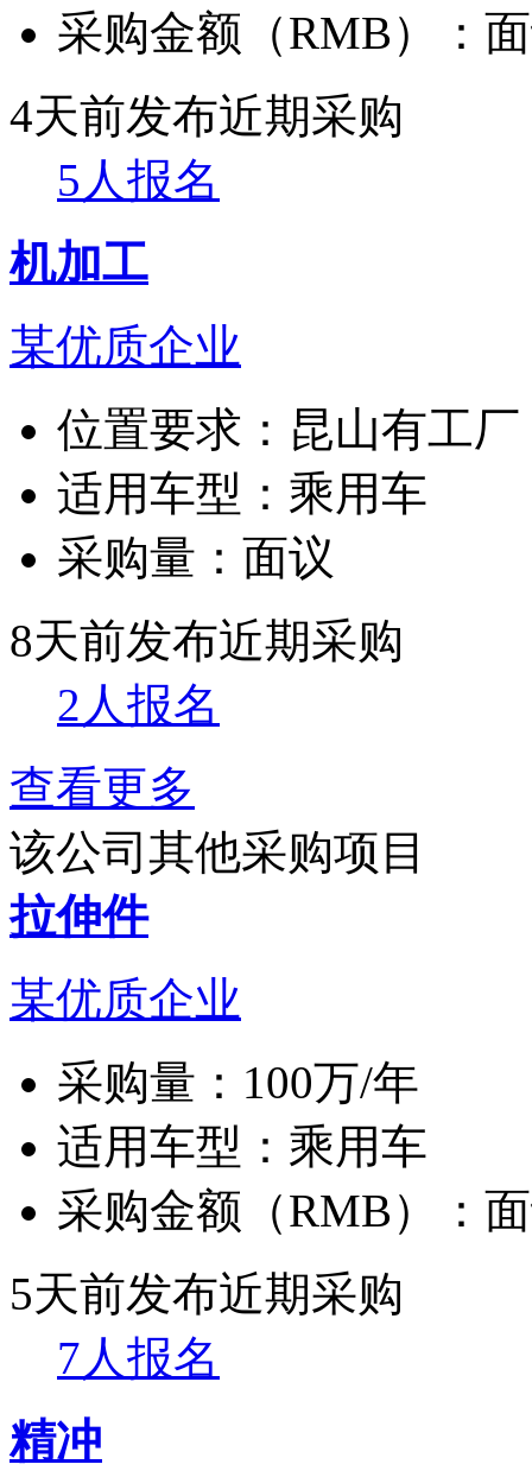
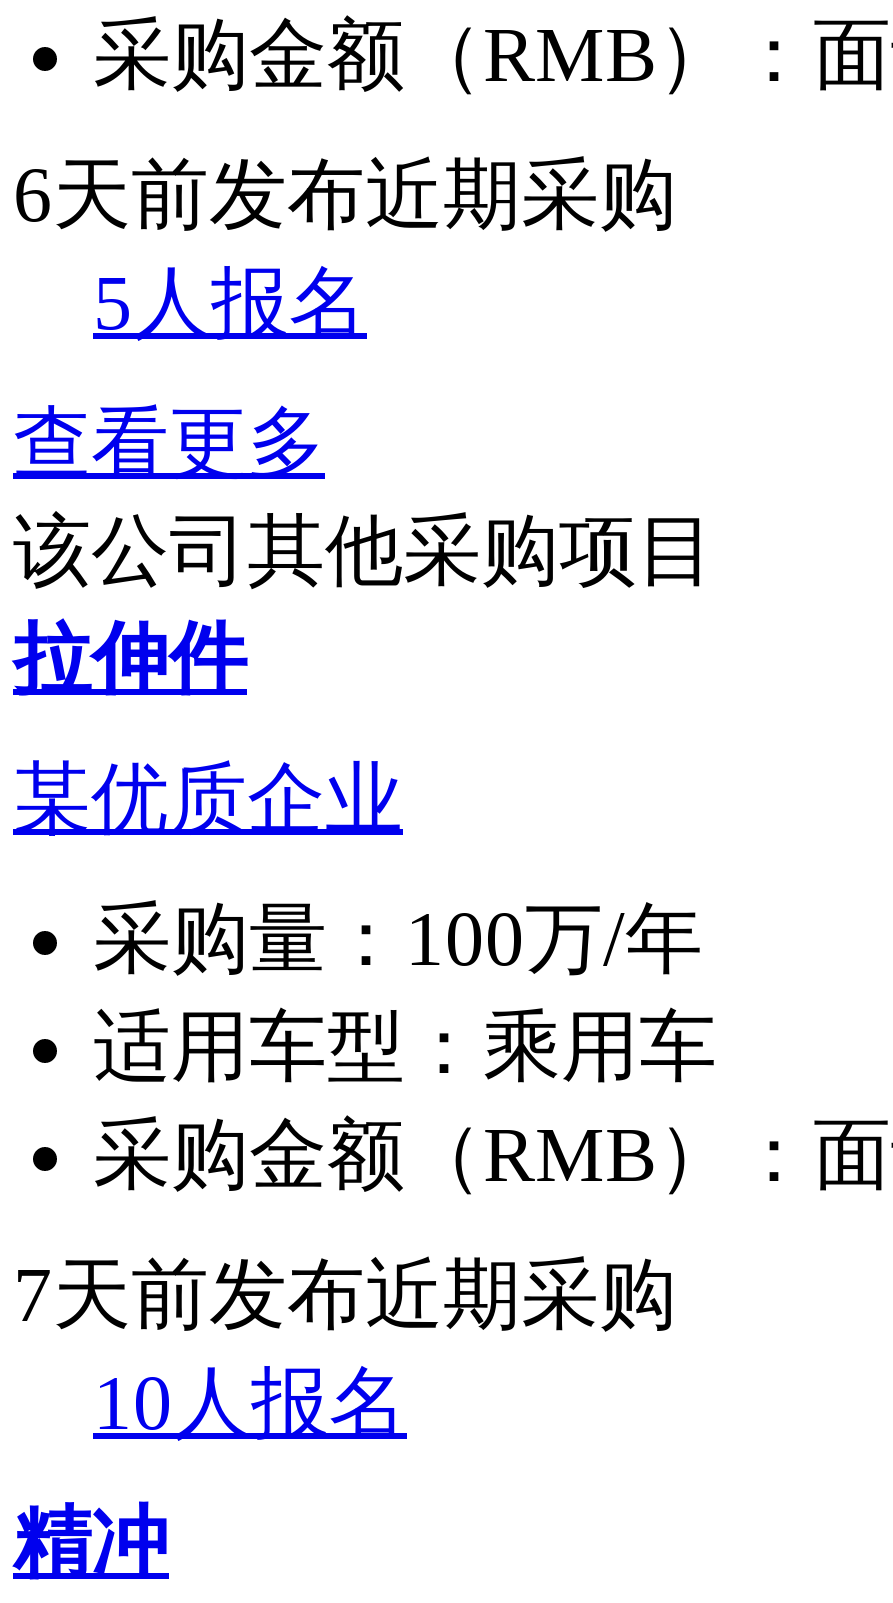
- 4天前发布近期采购
+ 6天前发布近期采购

- 机加工
- 某优质企业
- 位置要求：昆山有工厂
- 适用车型：乘用车
- 采购量：面议
- 8天前发布近期采购
- 2人报名

- 5天前发布近期采购
+ 7天前发布近期采购

- 7人报名
+ 10人报名
